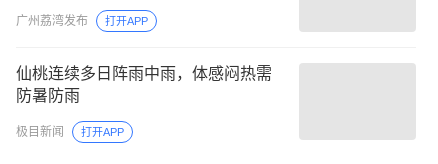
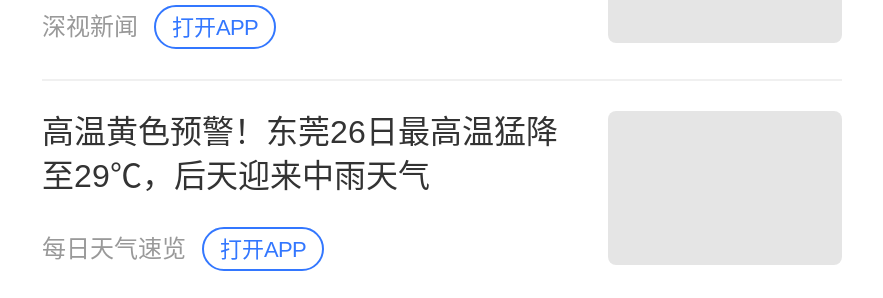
- 广州荔湾发布
+ 深视新闻

- 仙桃连续多日阵雨中雨，体感闷热需
- 防暑防雨
+ 高温黄色预警！东莞26日最高温猛降
+ 至29℃，后天迎来中雨天气

- 极目新闻
+ 每日天气速览
